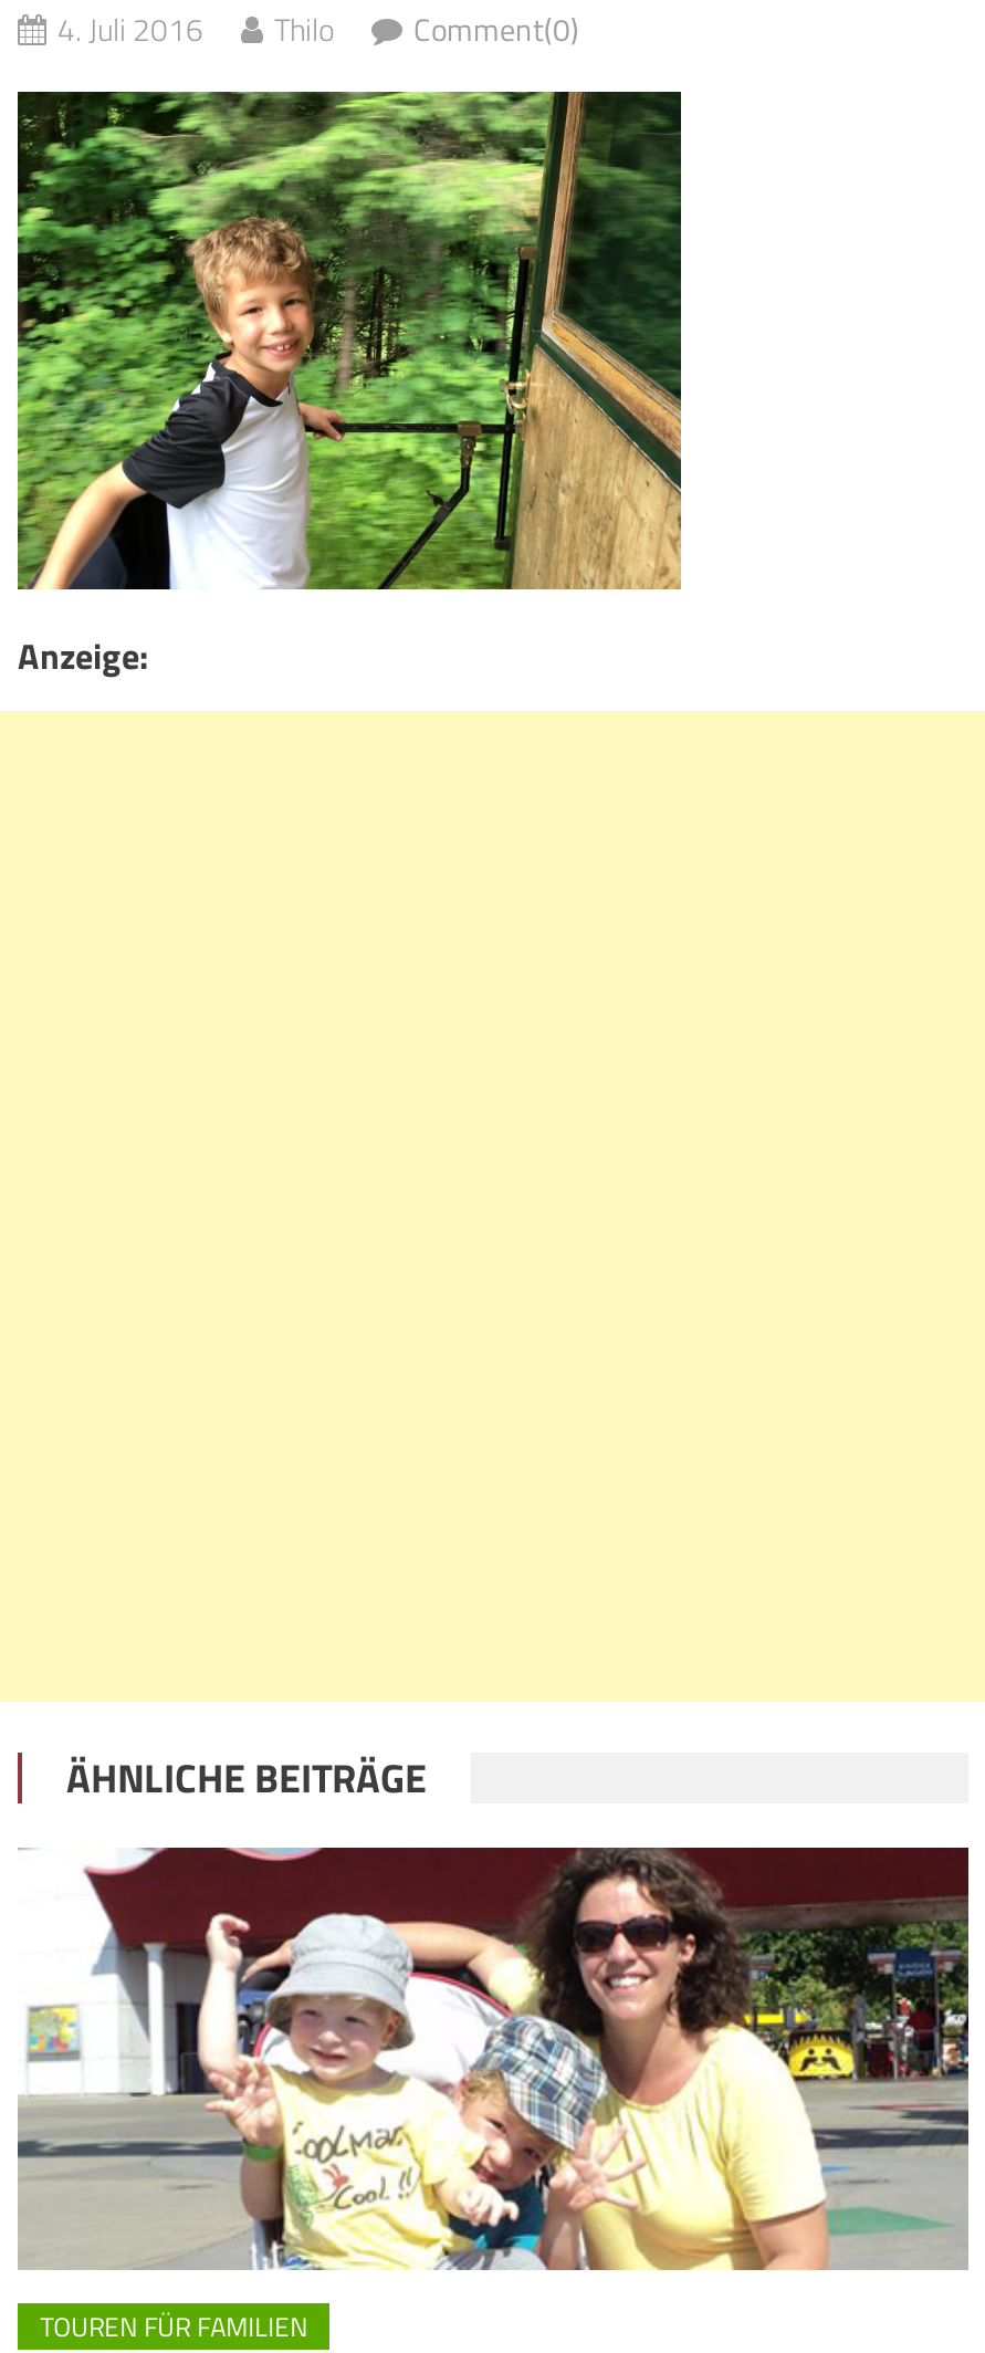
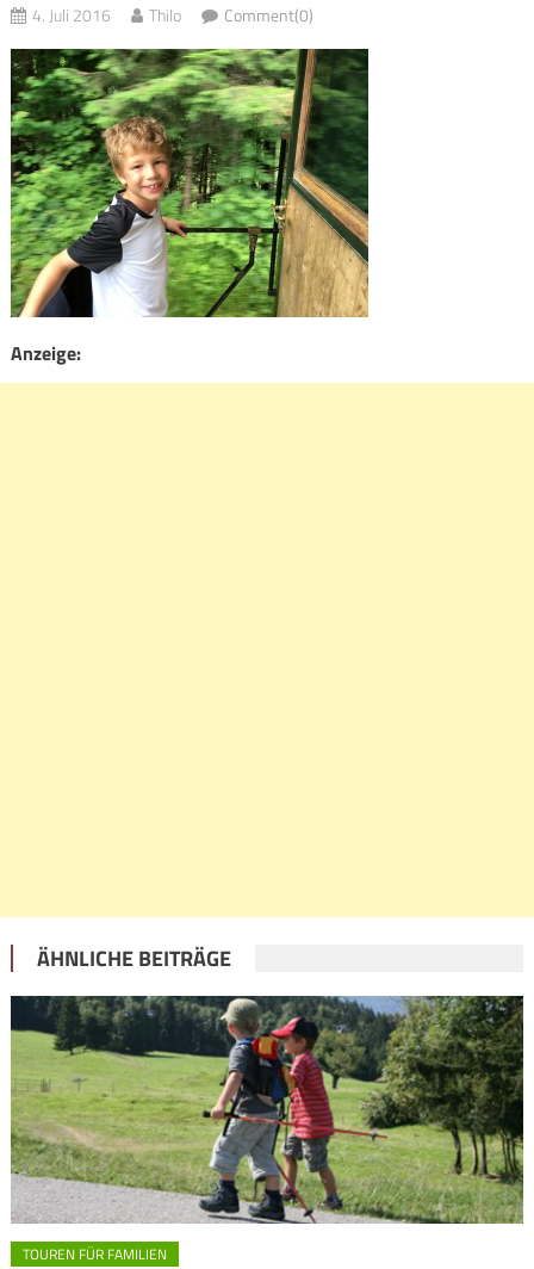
- [image]
+ [image]
